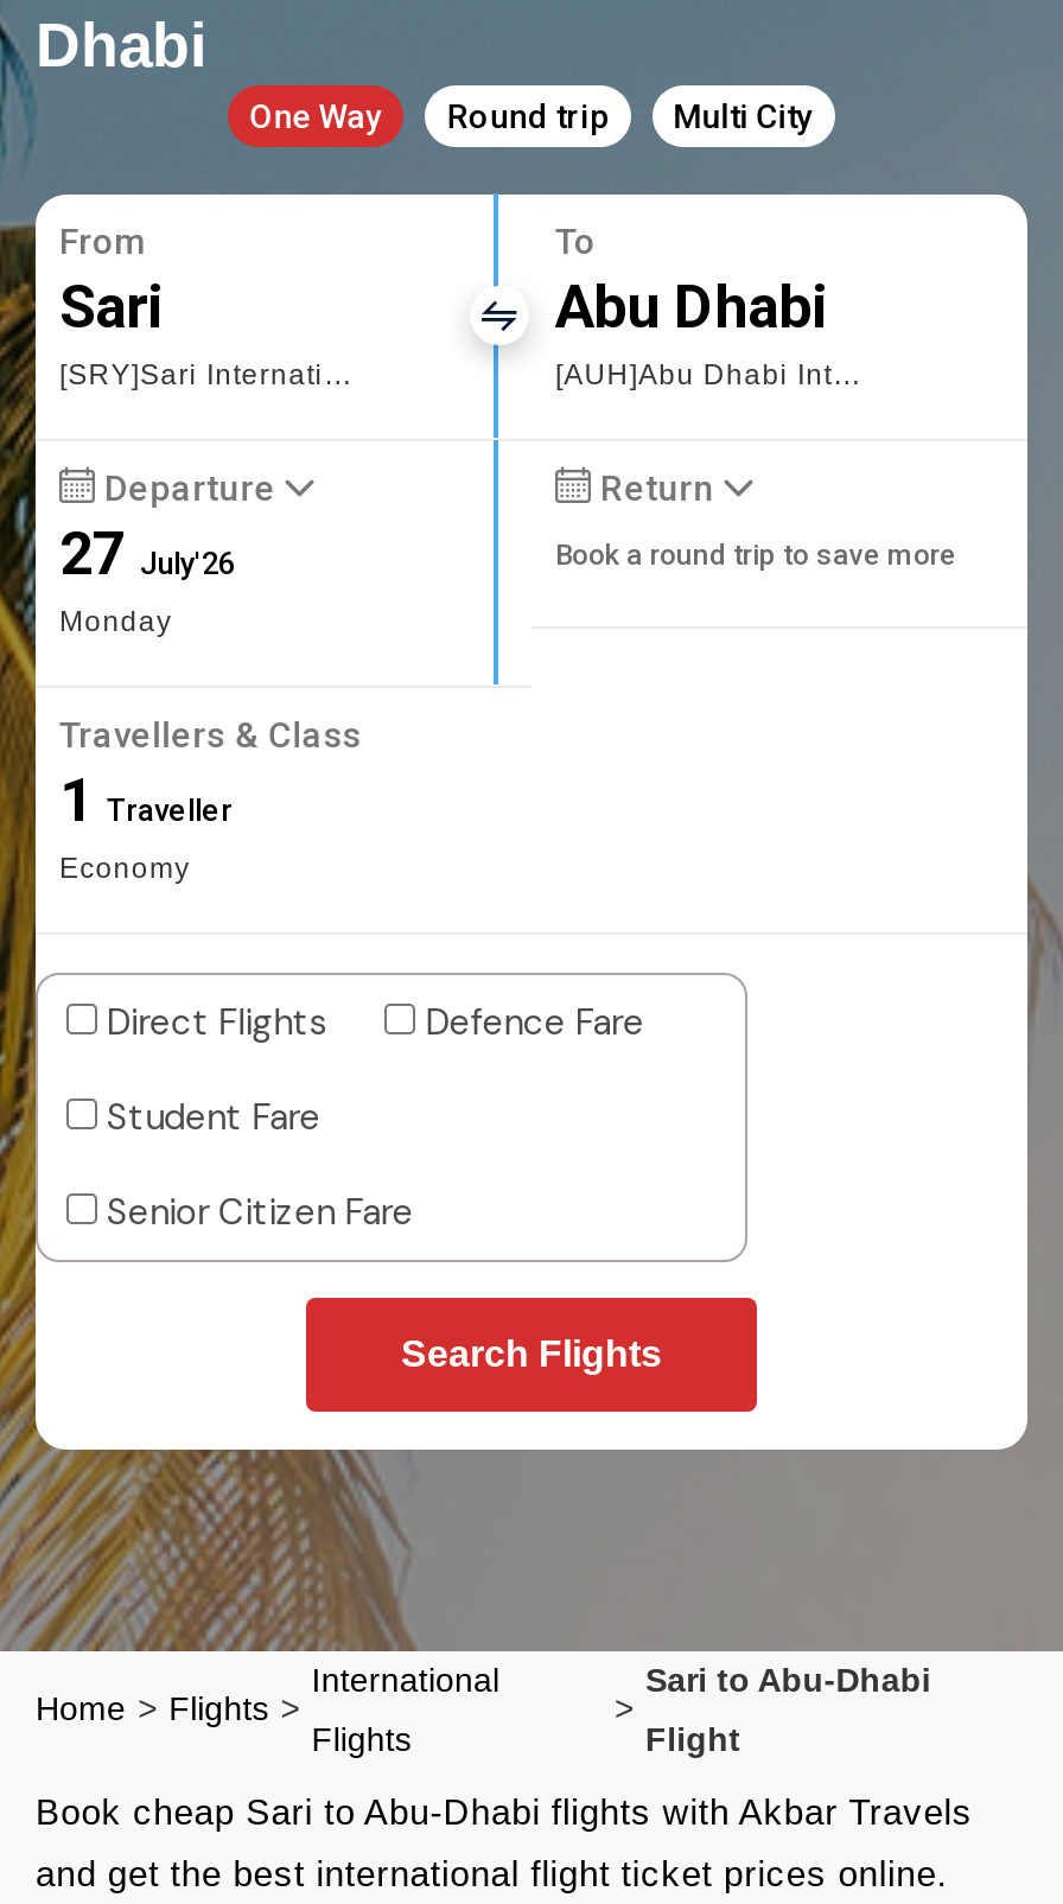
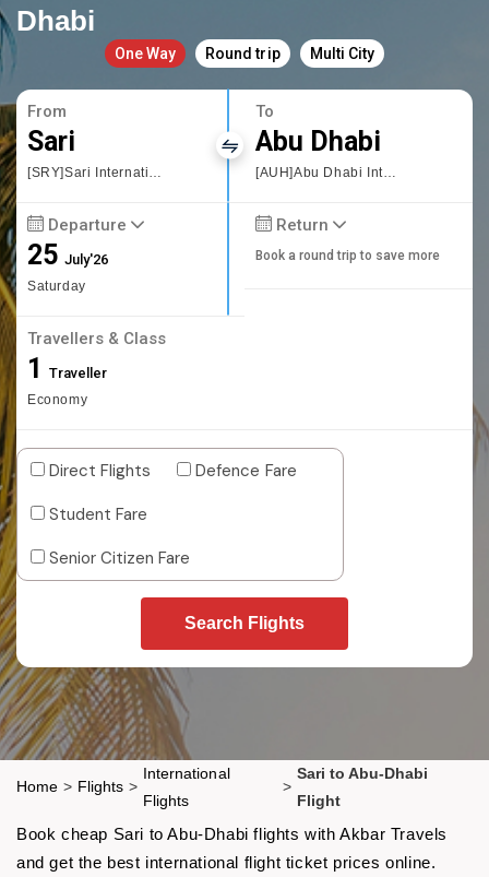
- 27 July'26
- Monday
+ 25 July'26
+ Saturday
